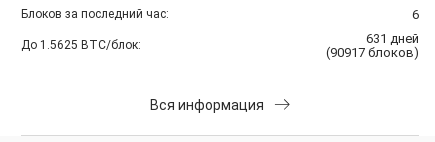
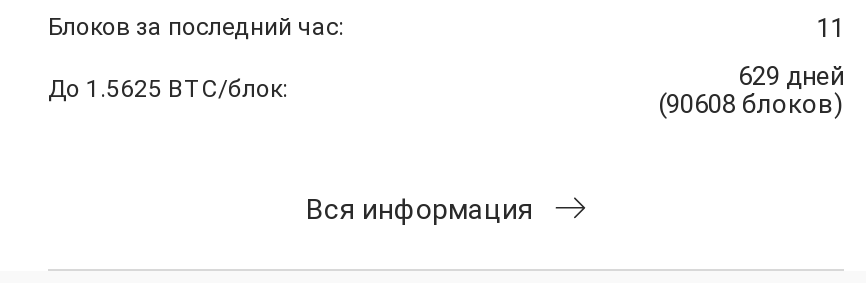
- 6
+ 11

- 631 дней
+ 629 дней

- (90917 блоков)
+ (90608 блоков)
